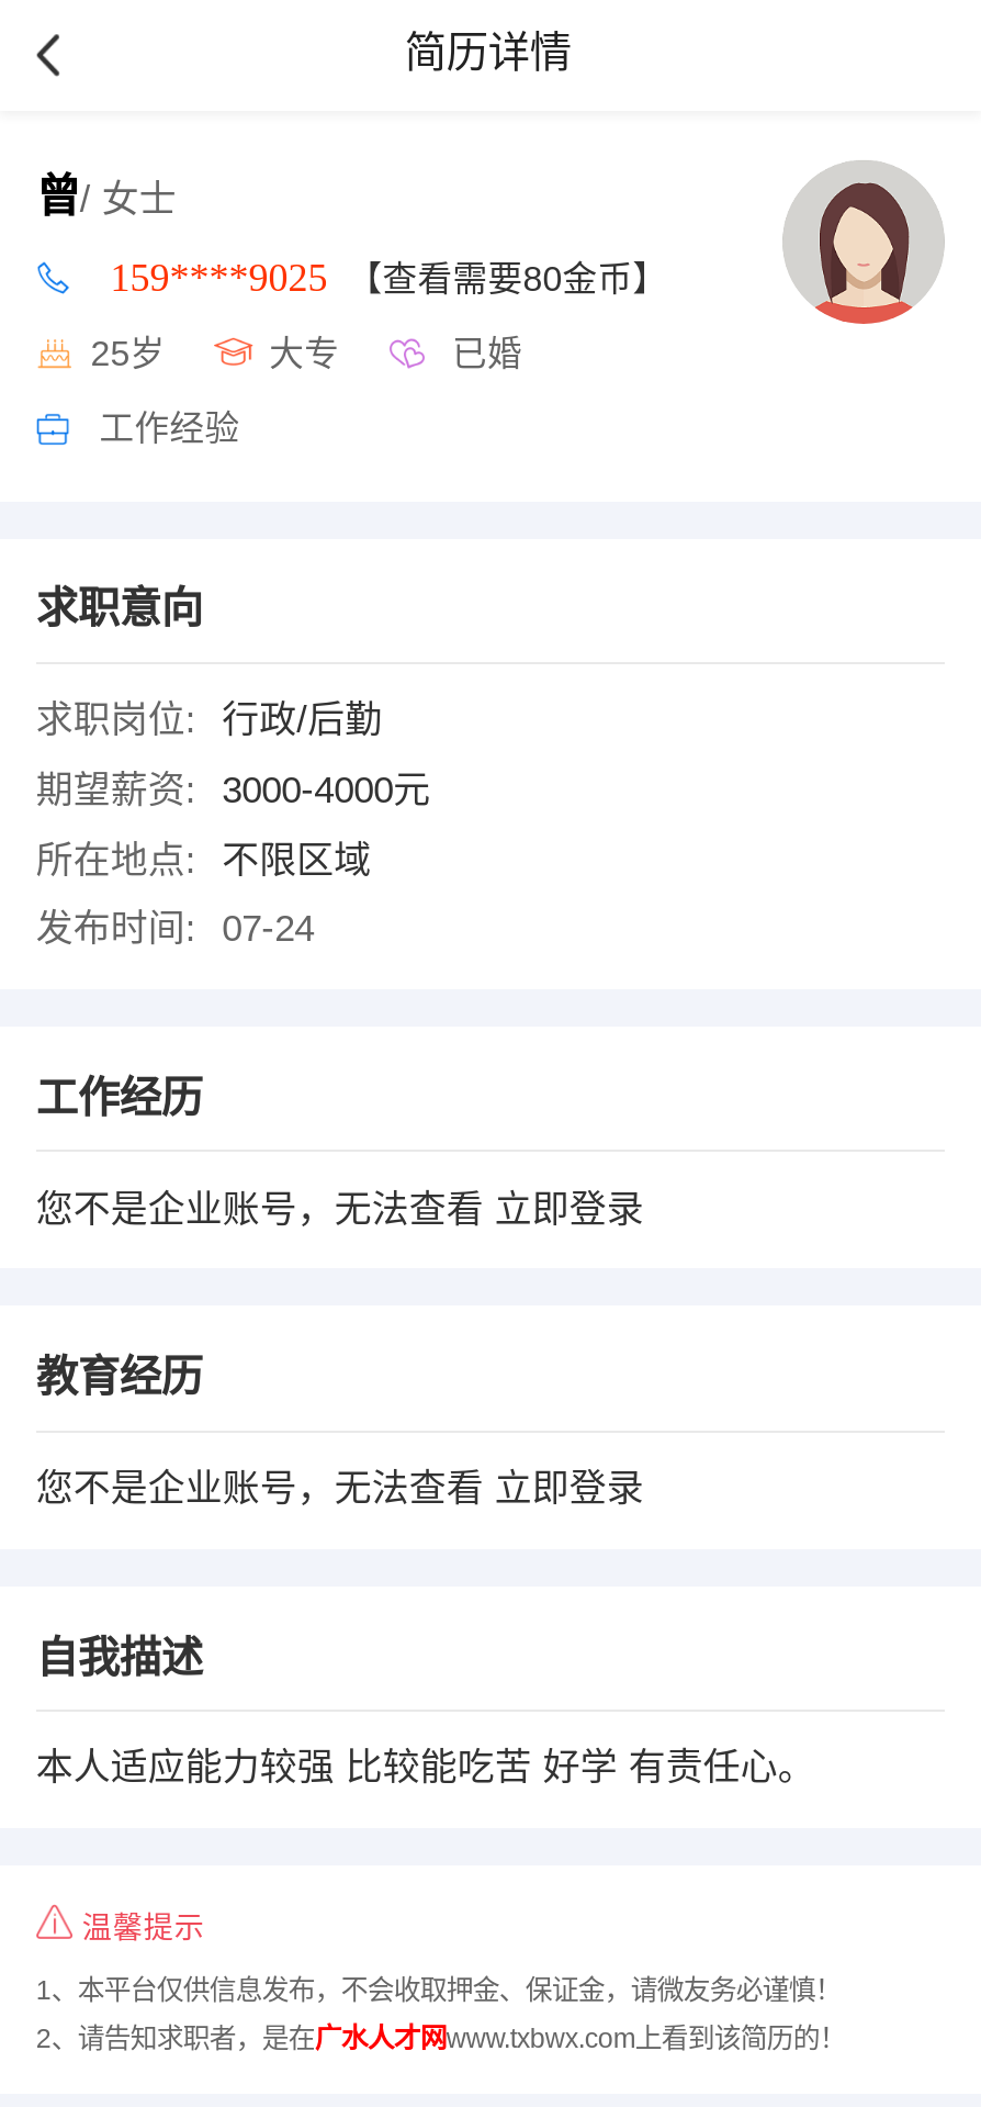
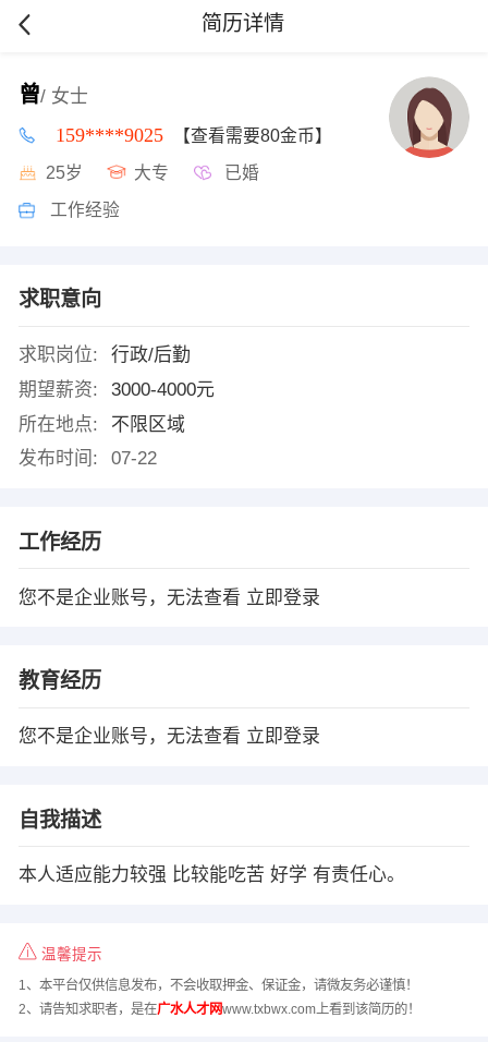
- 发布时间: 07-24
+ 发布时间: 07-22
